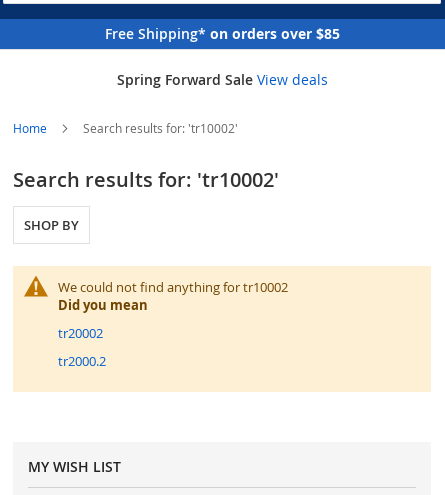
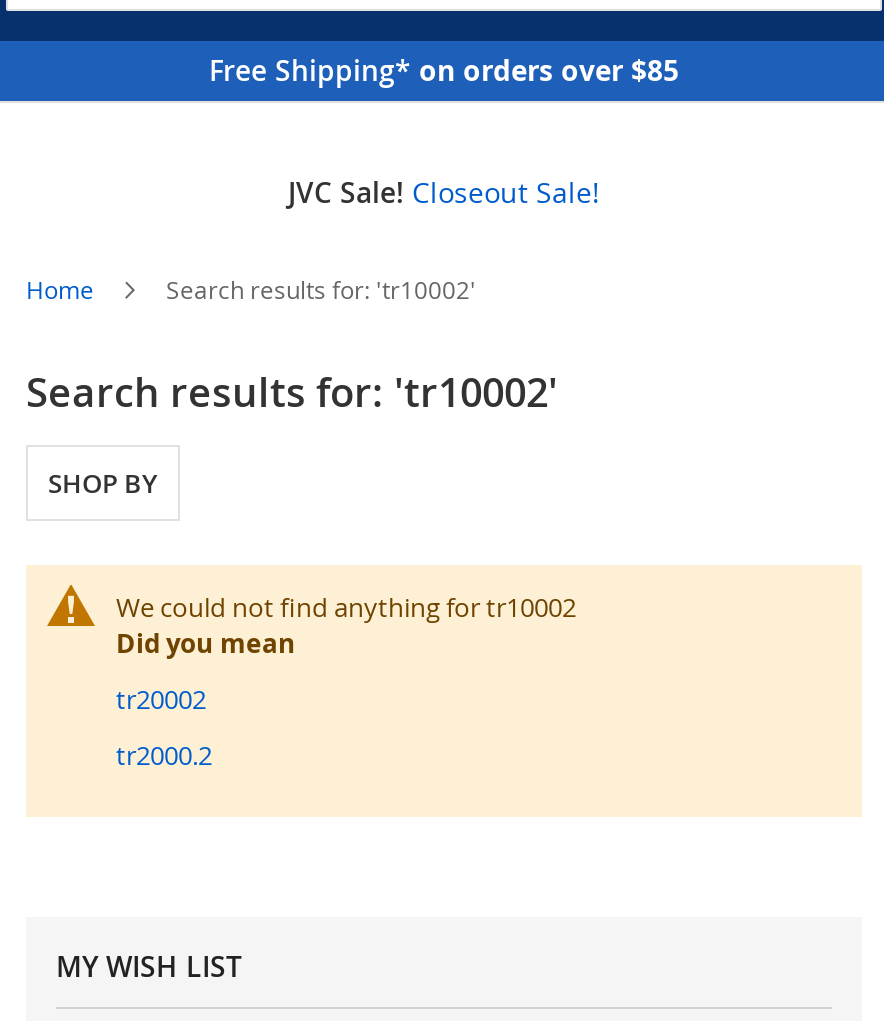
- Spring Forward Sale View deals
+ JVC Sale! Closeout Sale!
